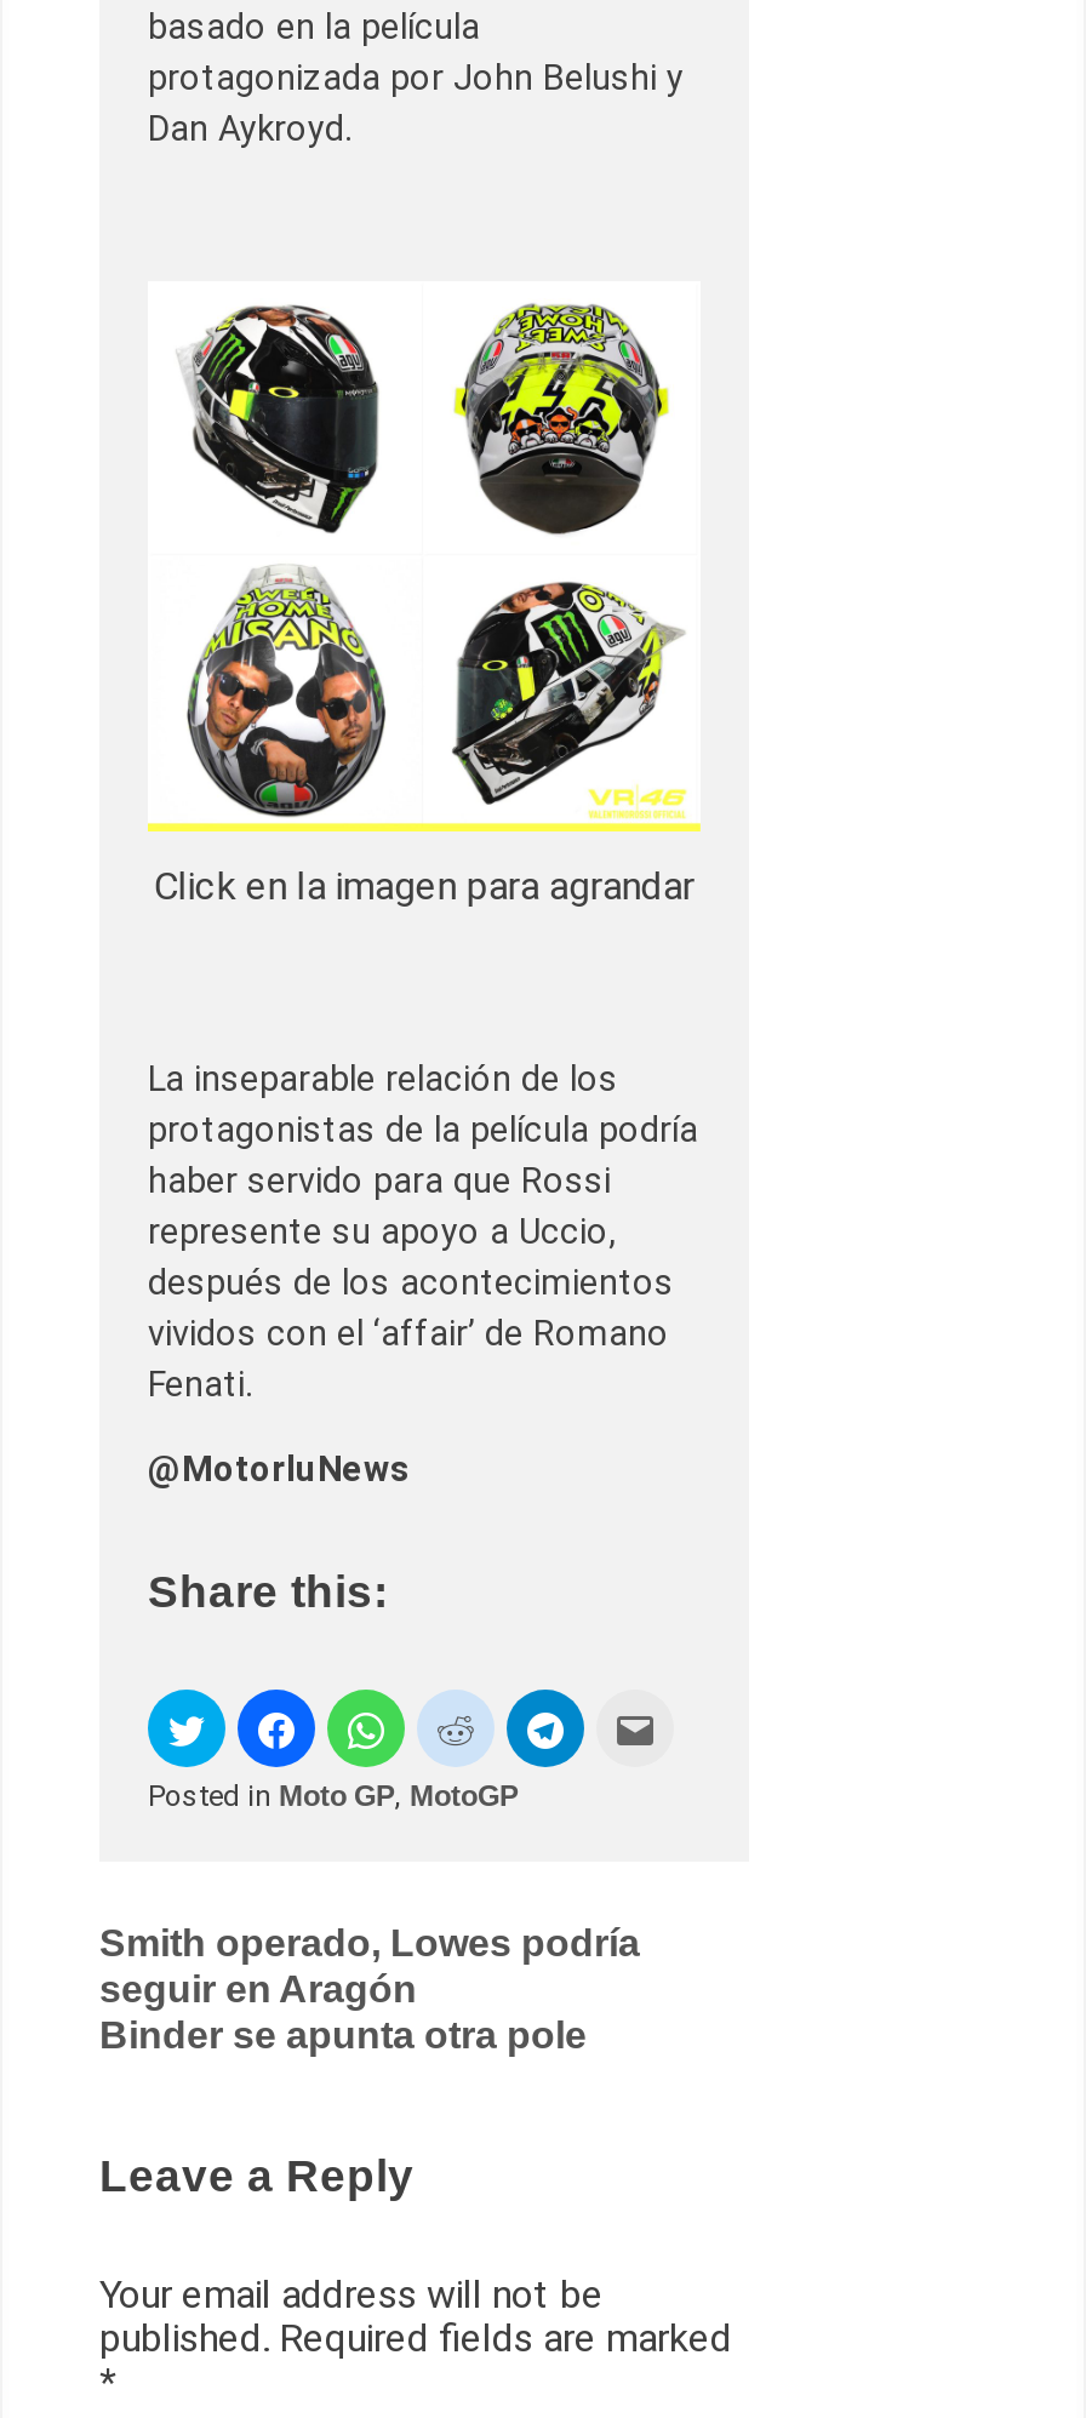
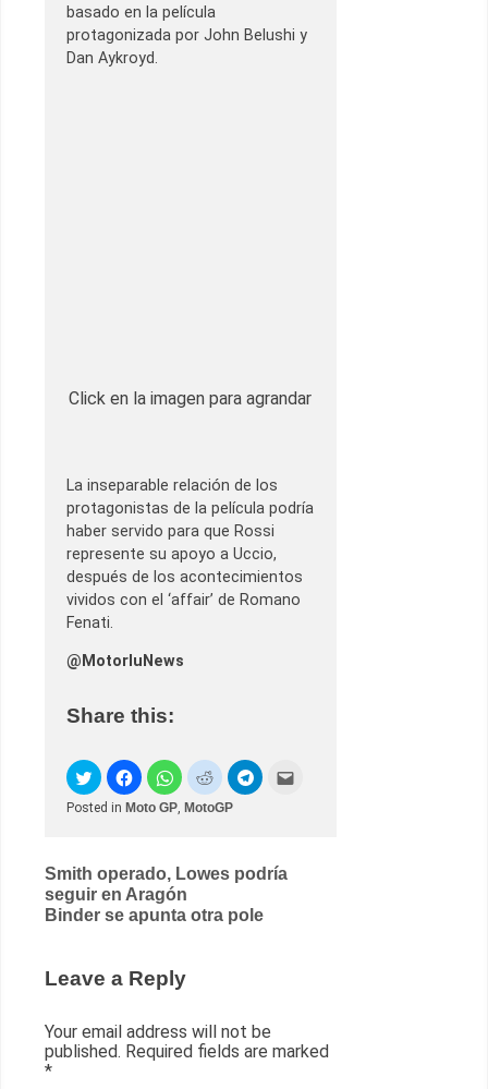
- [image]

- [image]

- [image]
